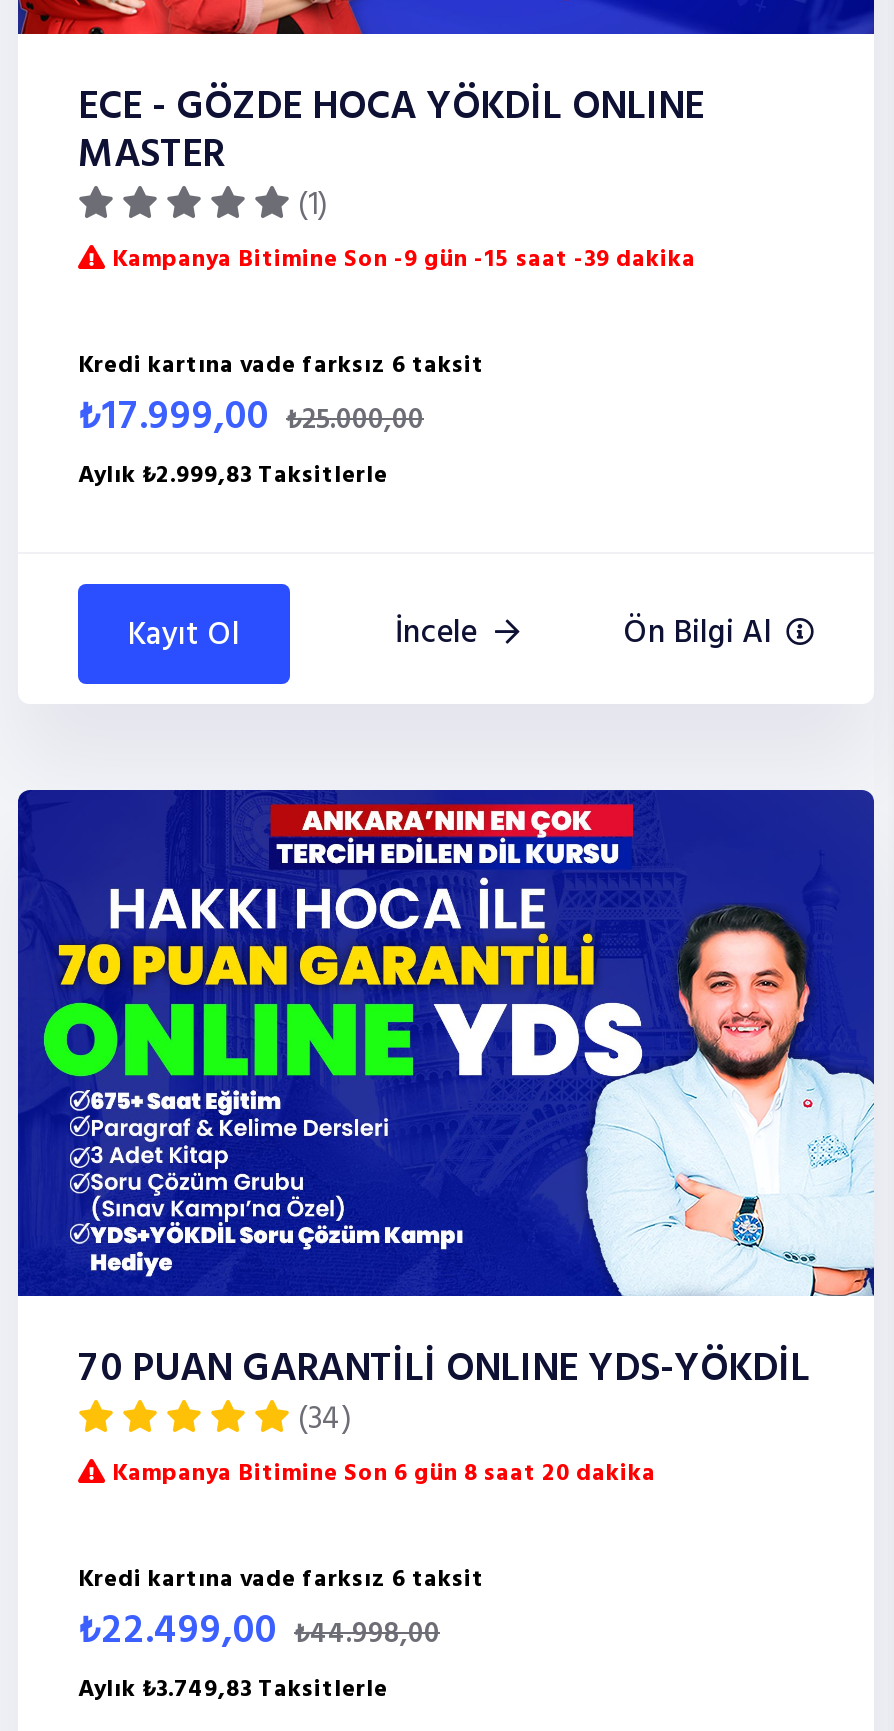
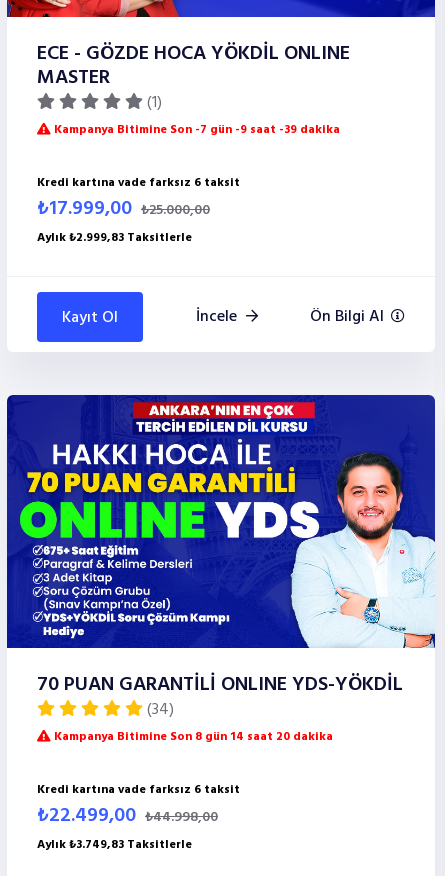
- Kampanya Bitimine Son -9 gün -15 saat -39 dakika
+ Kampanya Bitimine Son -7 gün -9 saat -39 dakika

- Kampanya Bitimine Son 6 gün 8 saat 20 dakika
+ Kampanya Bitimine Son 8 gün 14 saat 20 dakika
